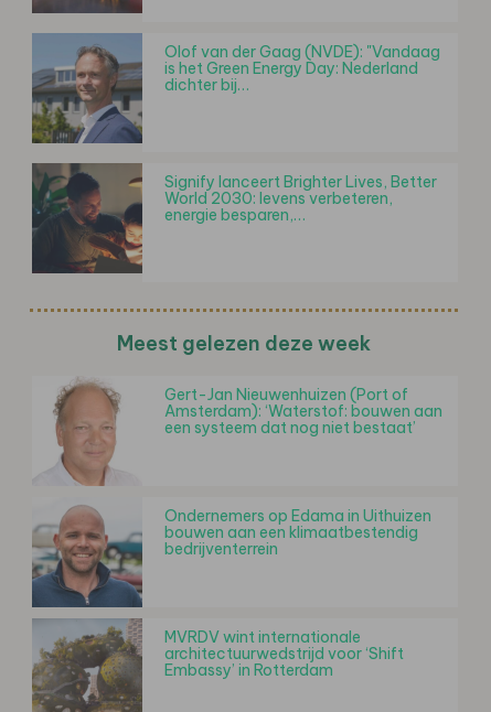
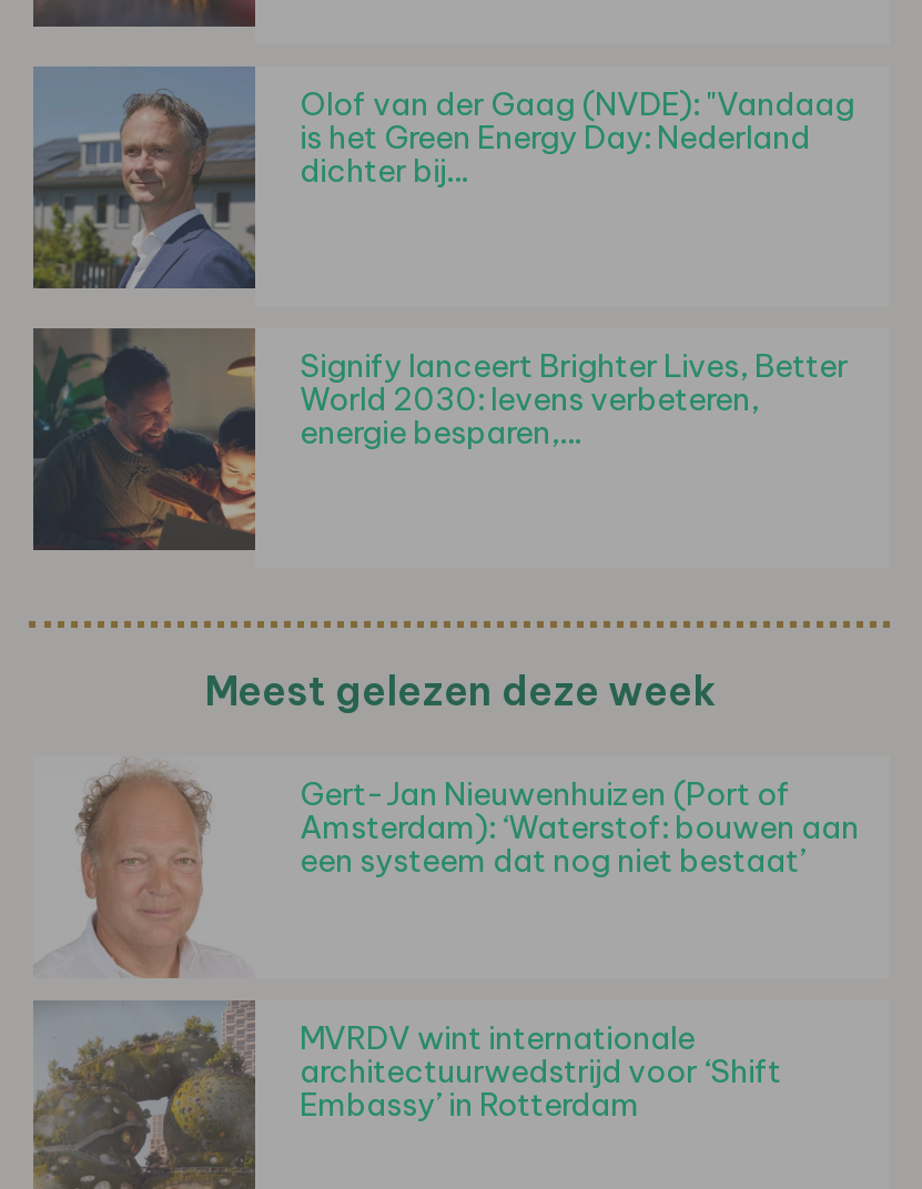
- [image]
- Ondernemers op Edama in Uithuizen
- bouwen aan een klimaatbestendig
- bedrijventerrein
